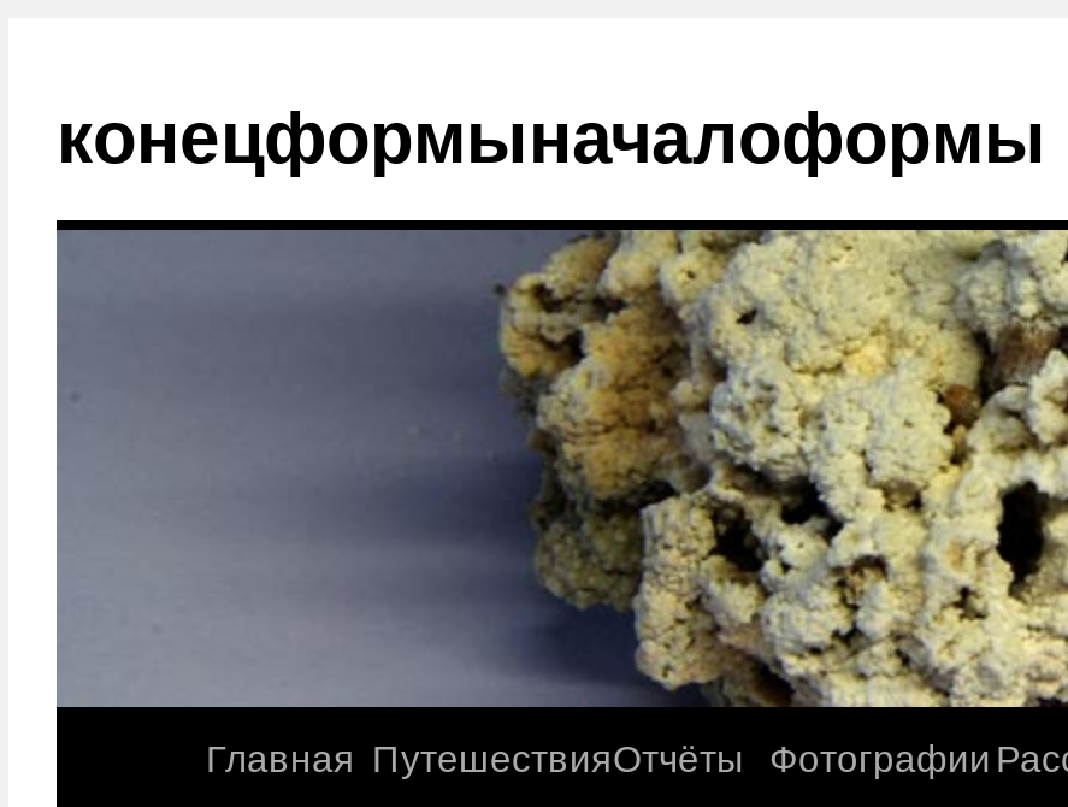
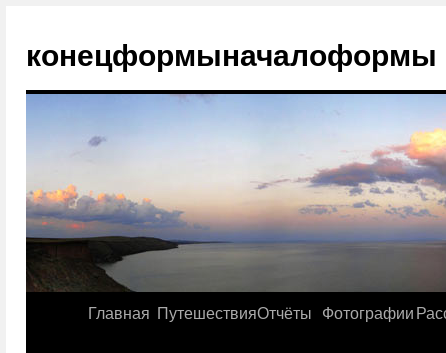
- [image]
+ [image]
